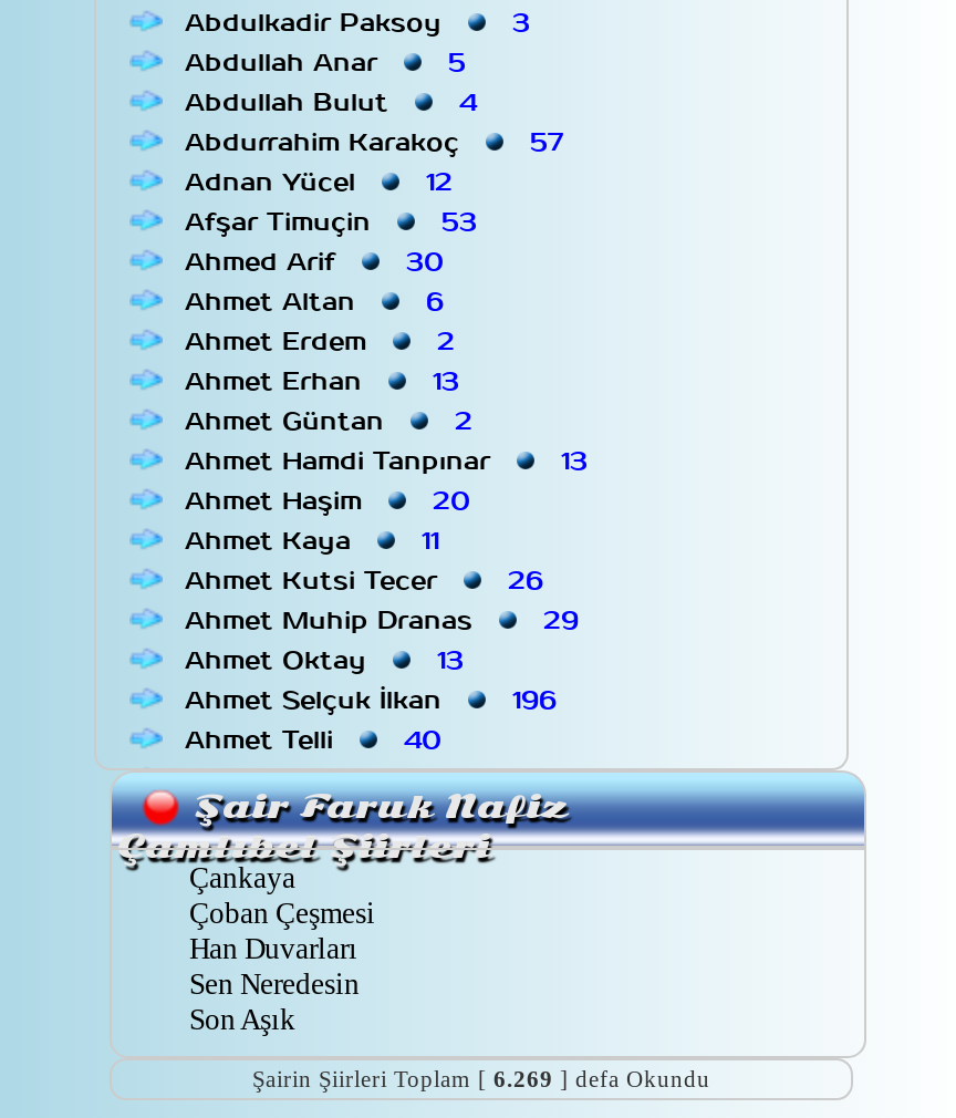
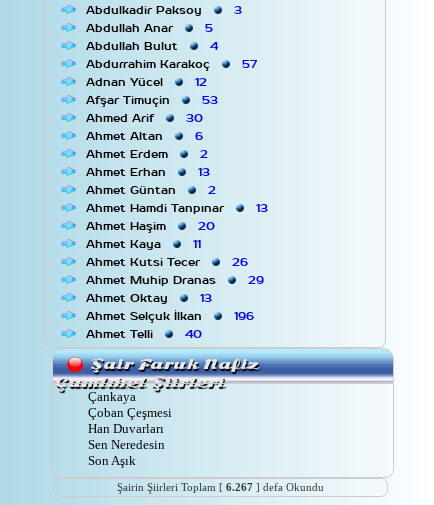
- Şairin Şiirleri Toplam [6.269] defa Okundu
+ Şairin Şiirleri Toplam [6.267] defa Okundu
